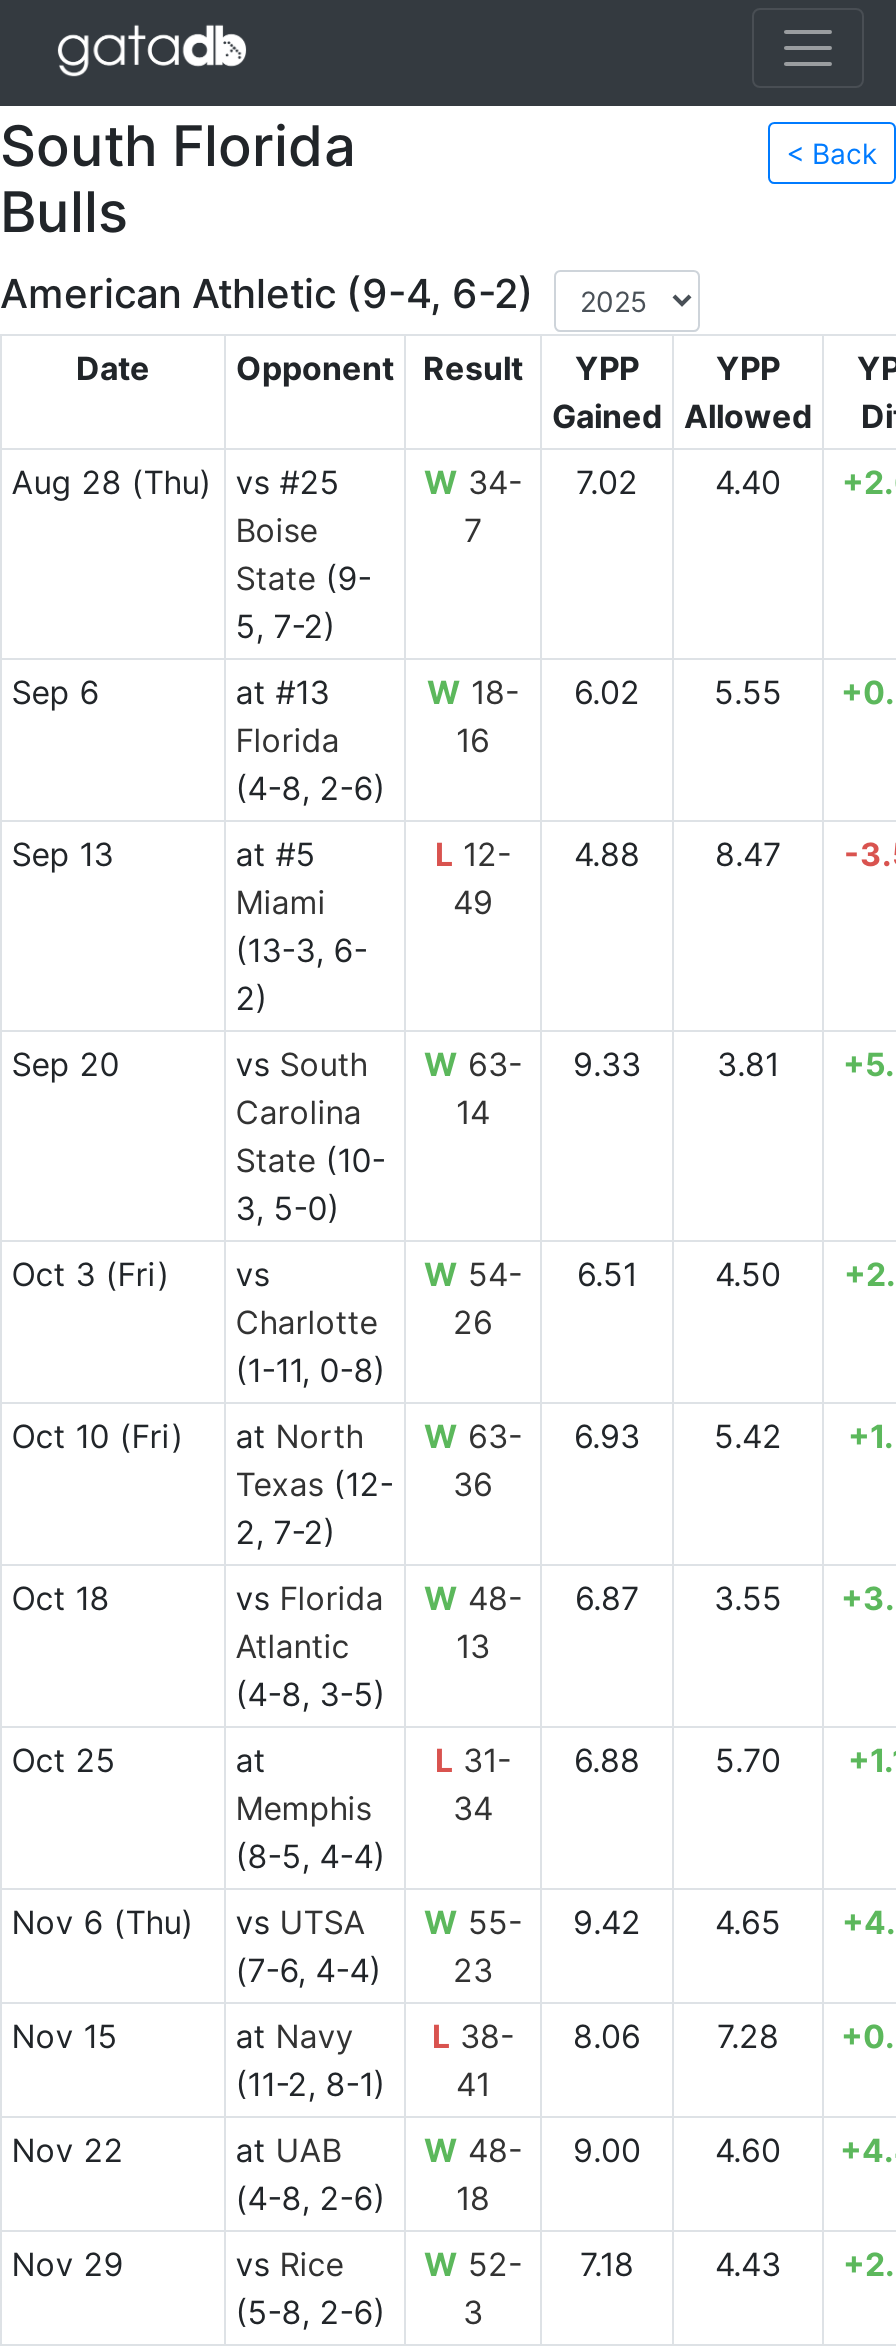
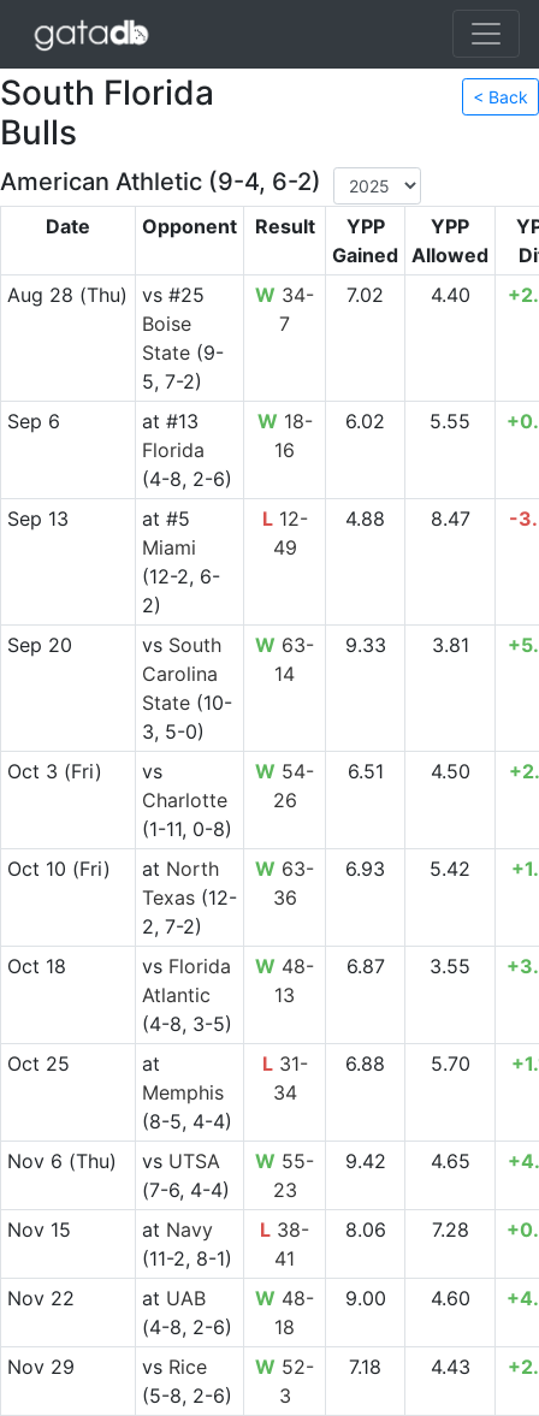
- (13-3, 6-
+ (12-2, 6-
